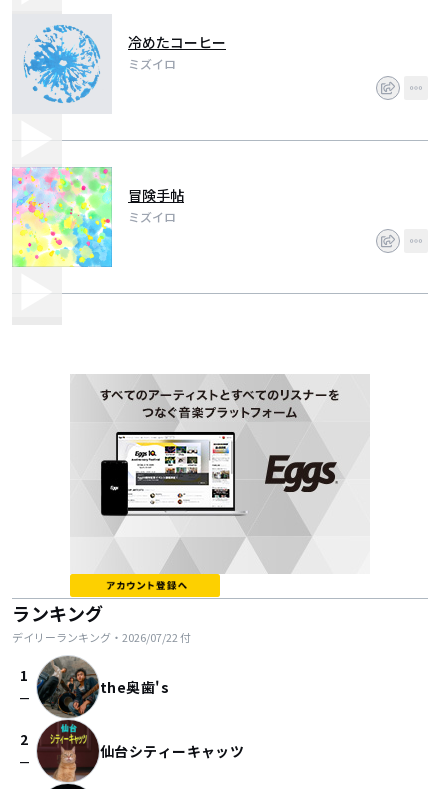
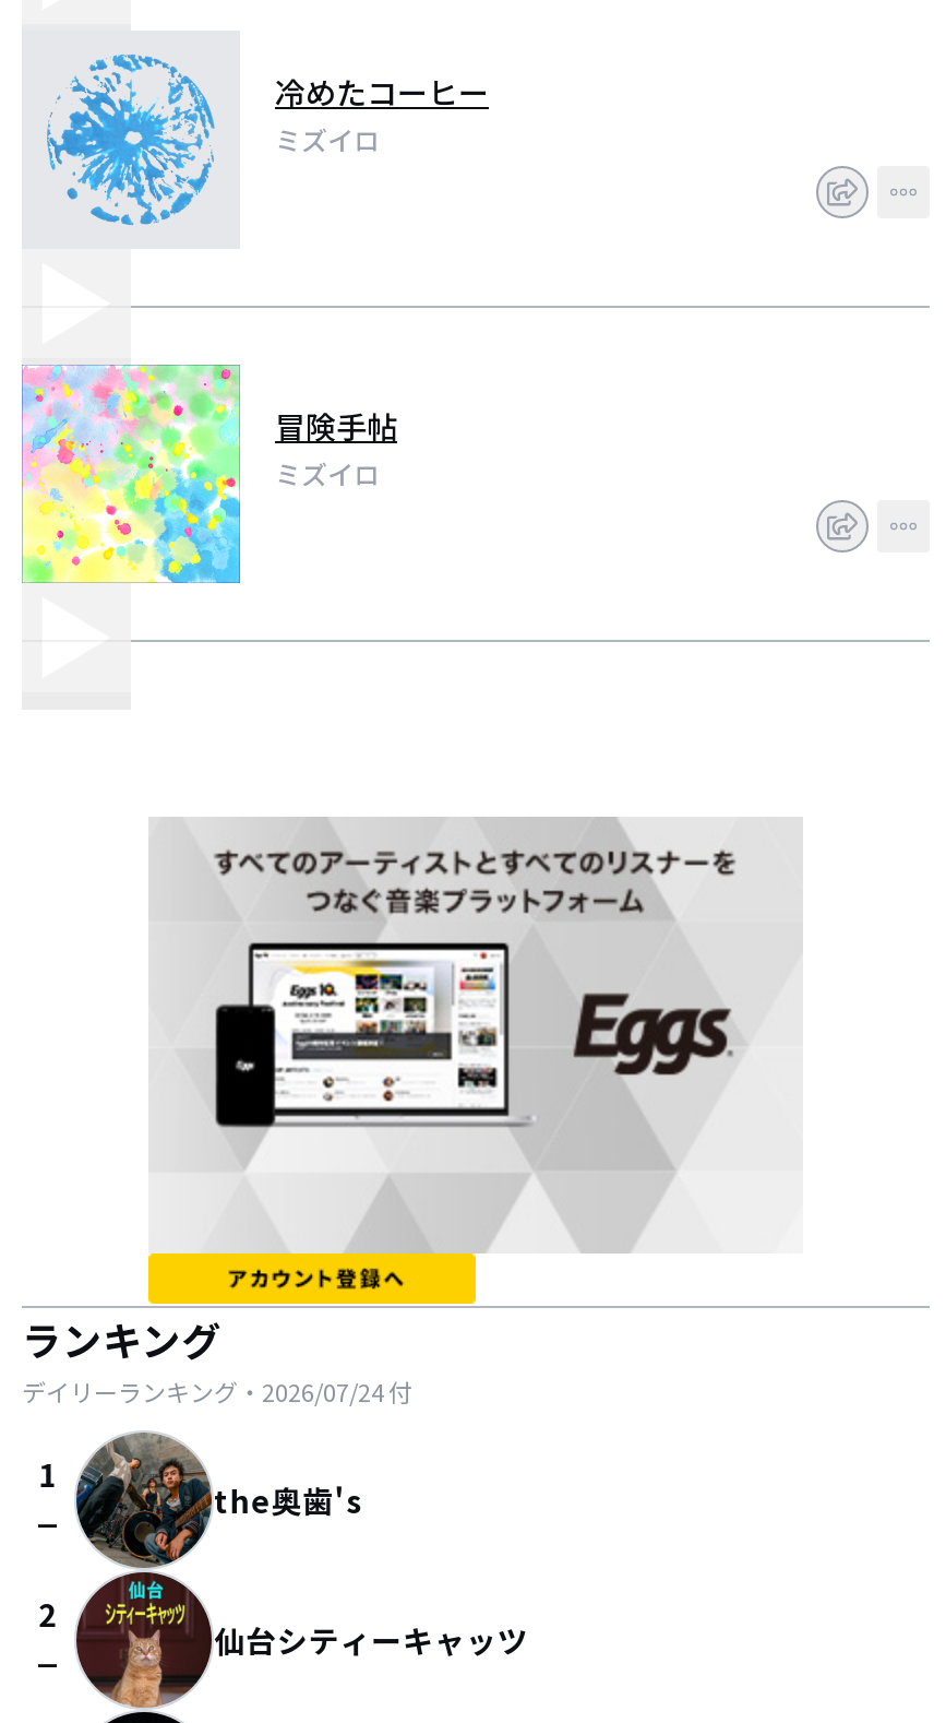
- デイリーランキング・2026/07/22付
+ デイリーランキング・2026/07/24付
